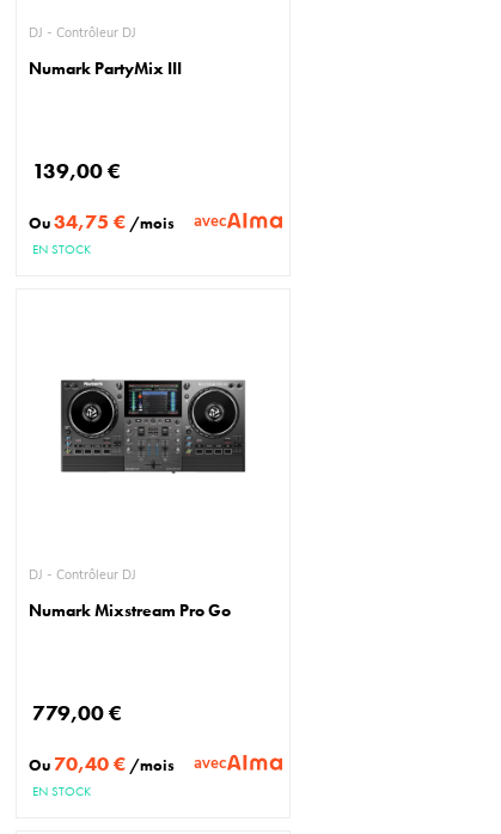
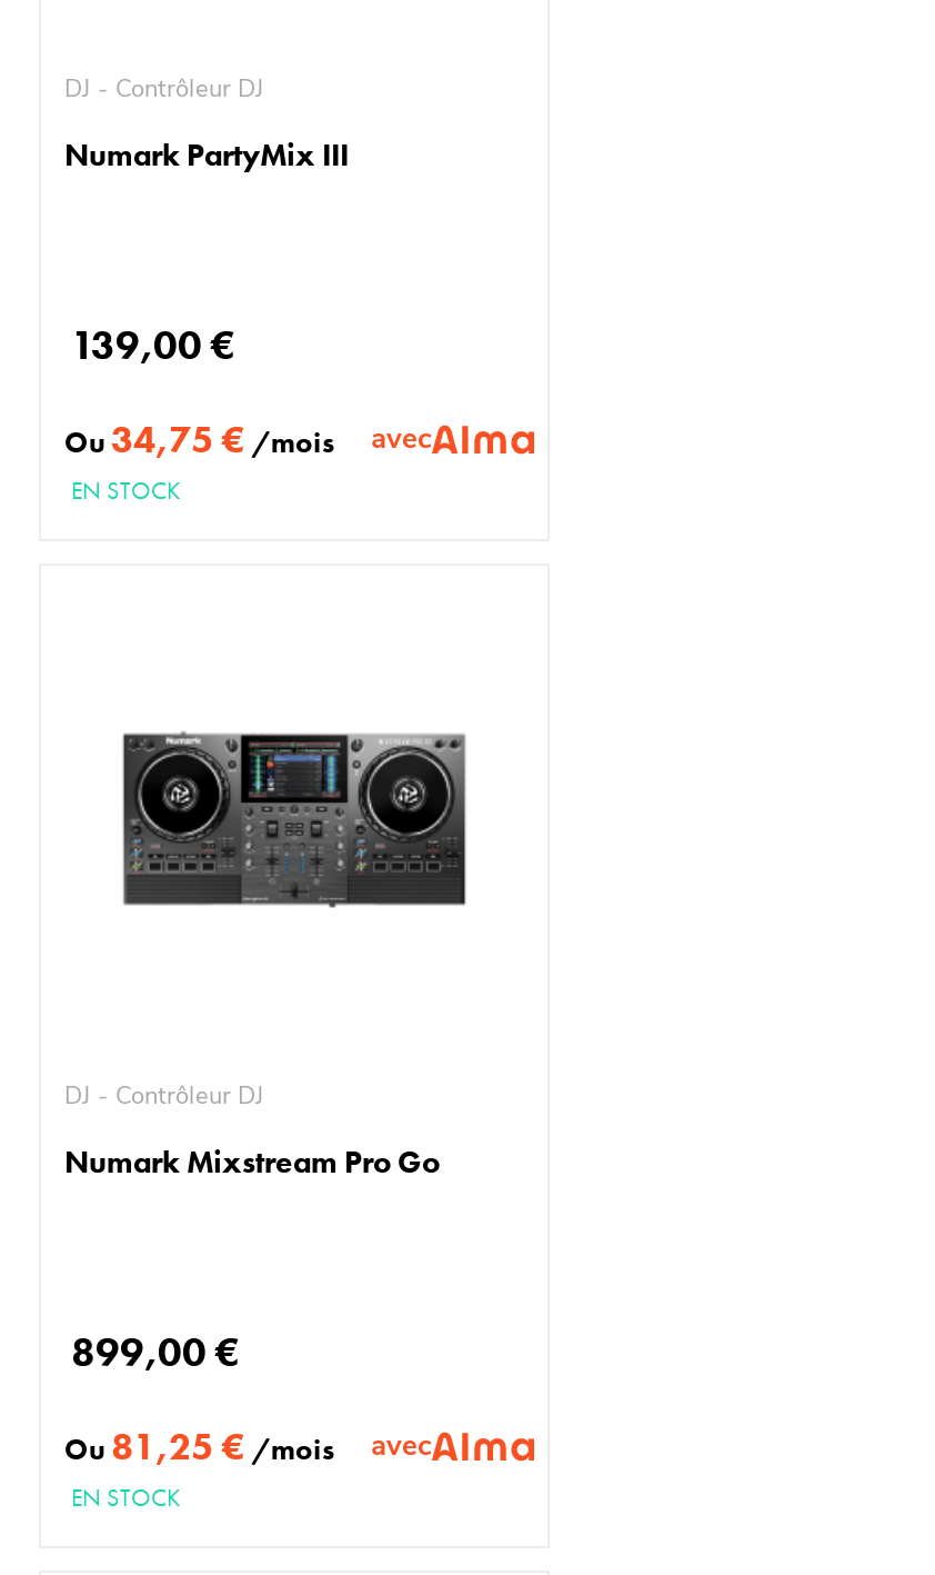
- 779,00 €
+ 899,00 €

- Ou 70,40 €/mois avec
+ Ou 81,25 €/mois avec
